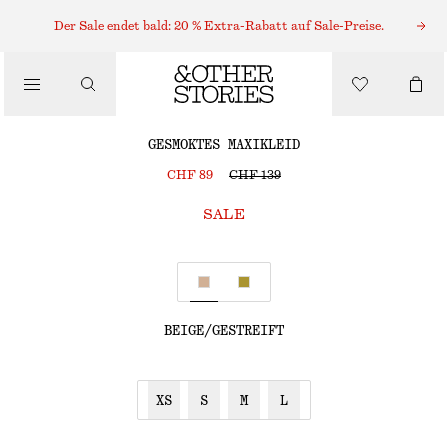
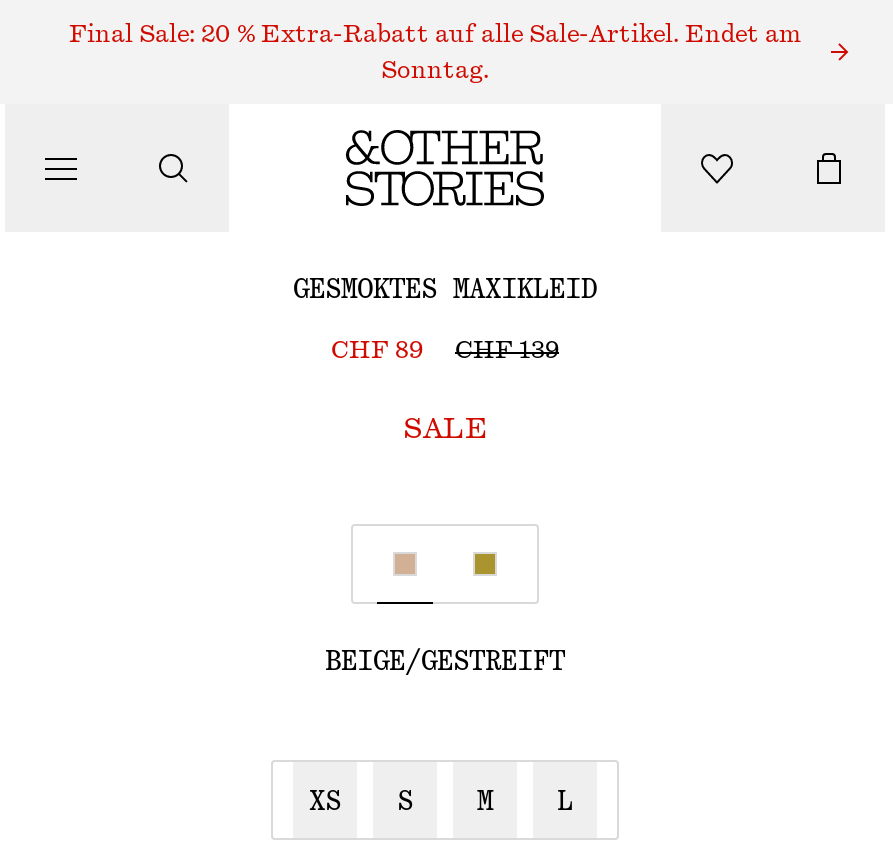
- Der Sale endet bald: 20 % Extra-Rabatt auf Sale-Preise.
+ Final Sale: 20 % Extra-Rabatt auf alle Sale-Artikel. Endet am
+ Sonntag.
